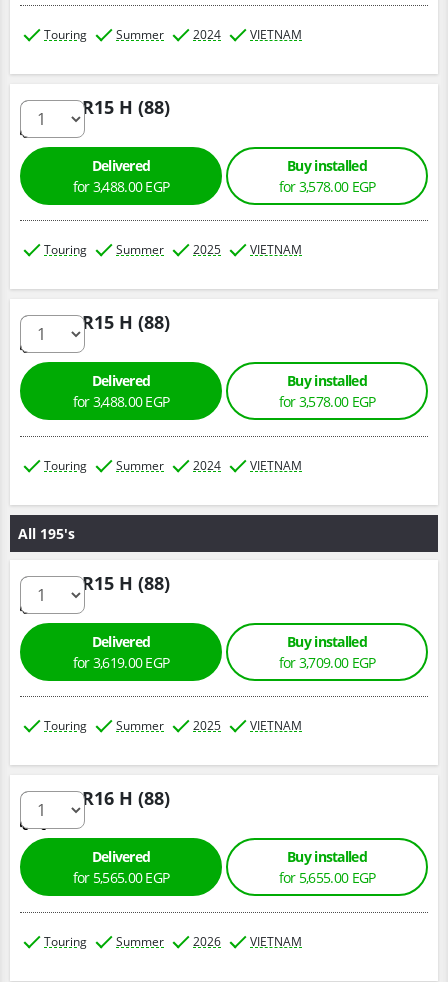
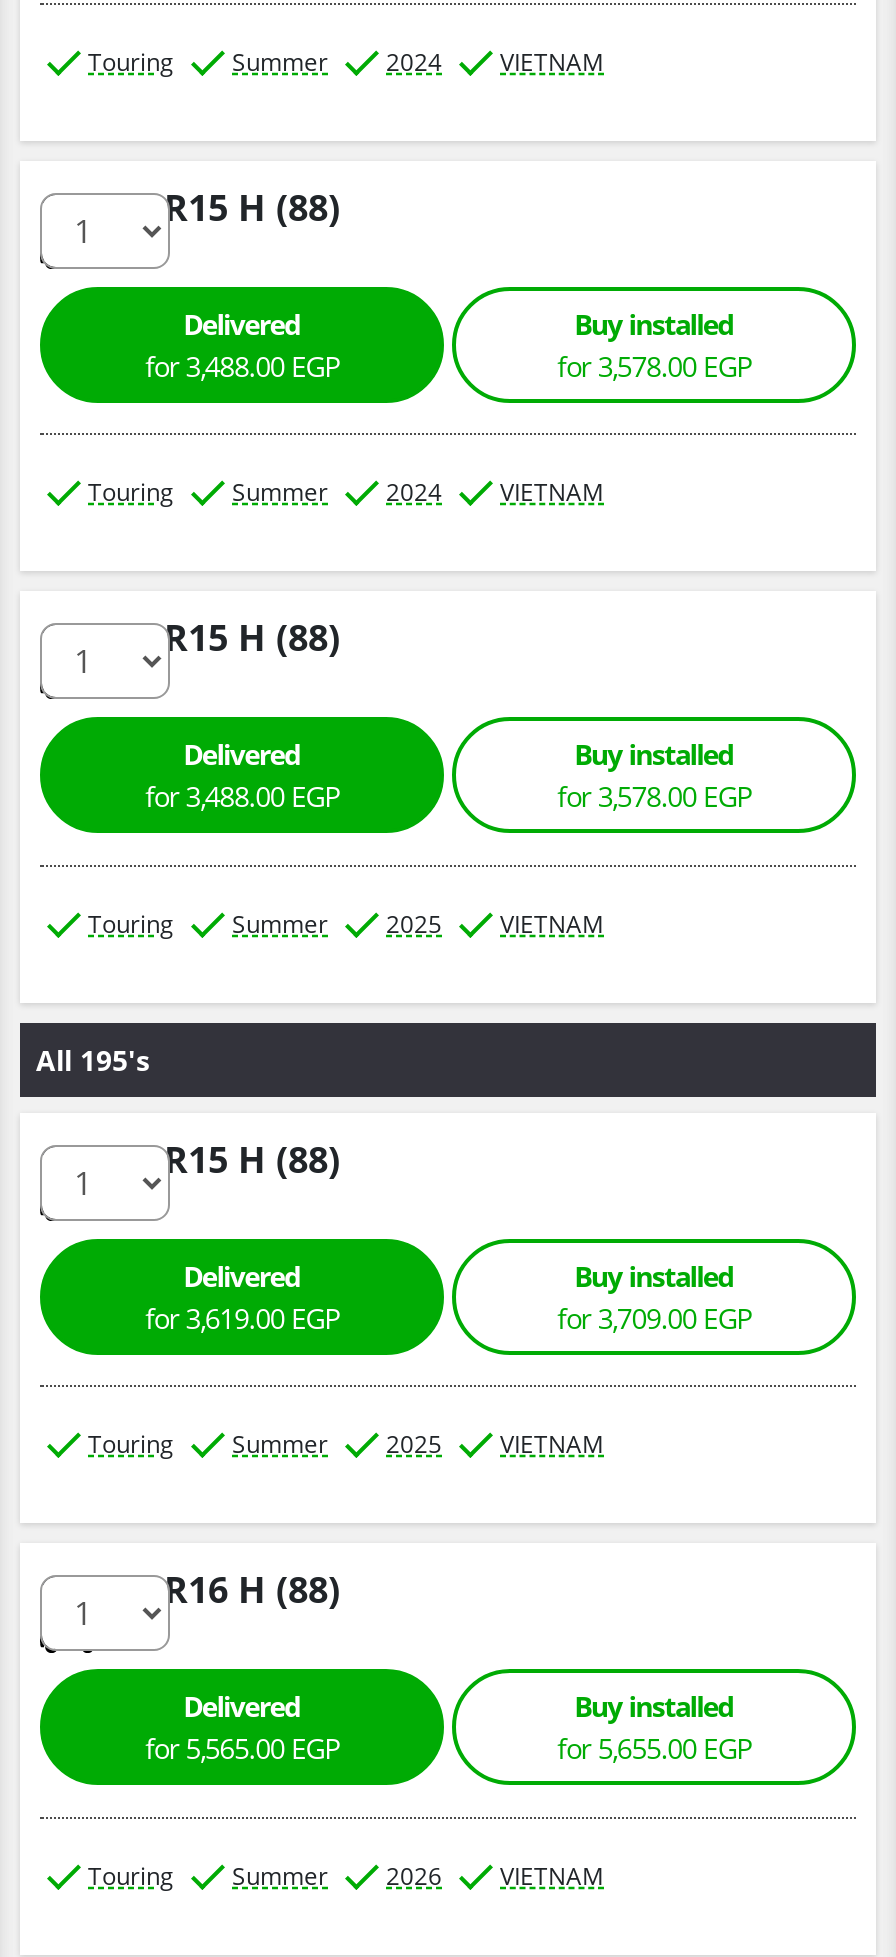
- Touring Summer 2025 VIETNAM
+ Touring Summer 2024 VIETNAM

- Touring Summer 2024 VIETNAM
+ Touring Summer 2025 VIETNAM
